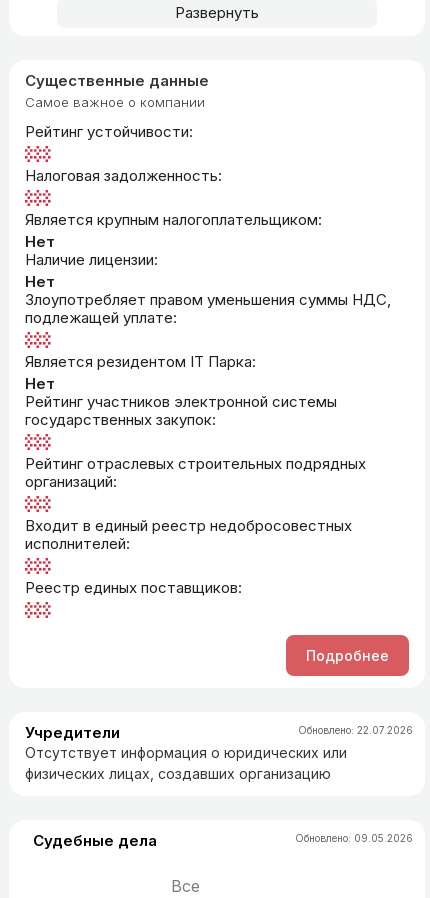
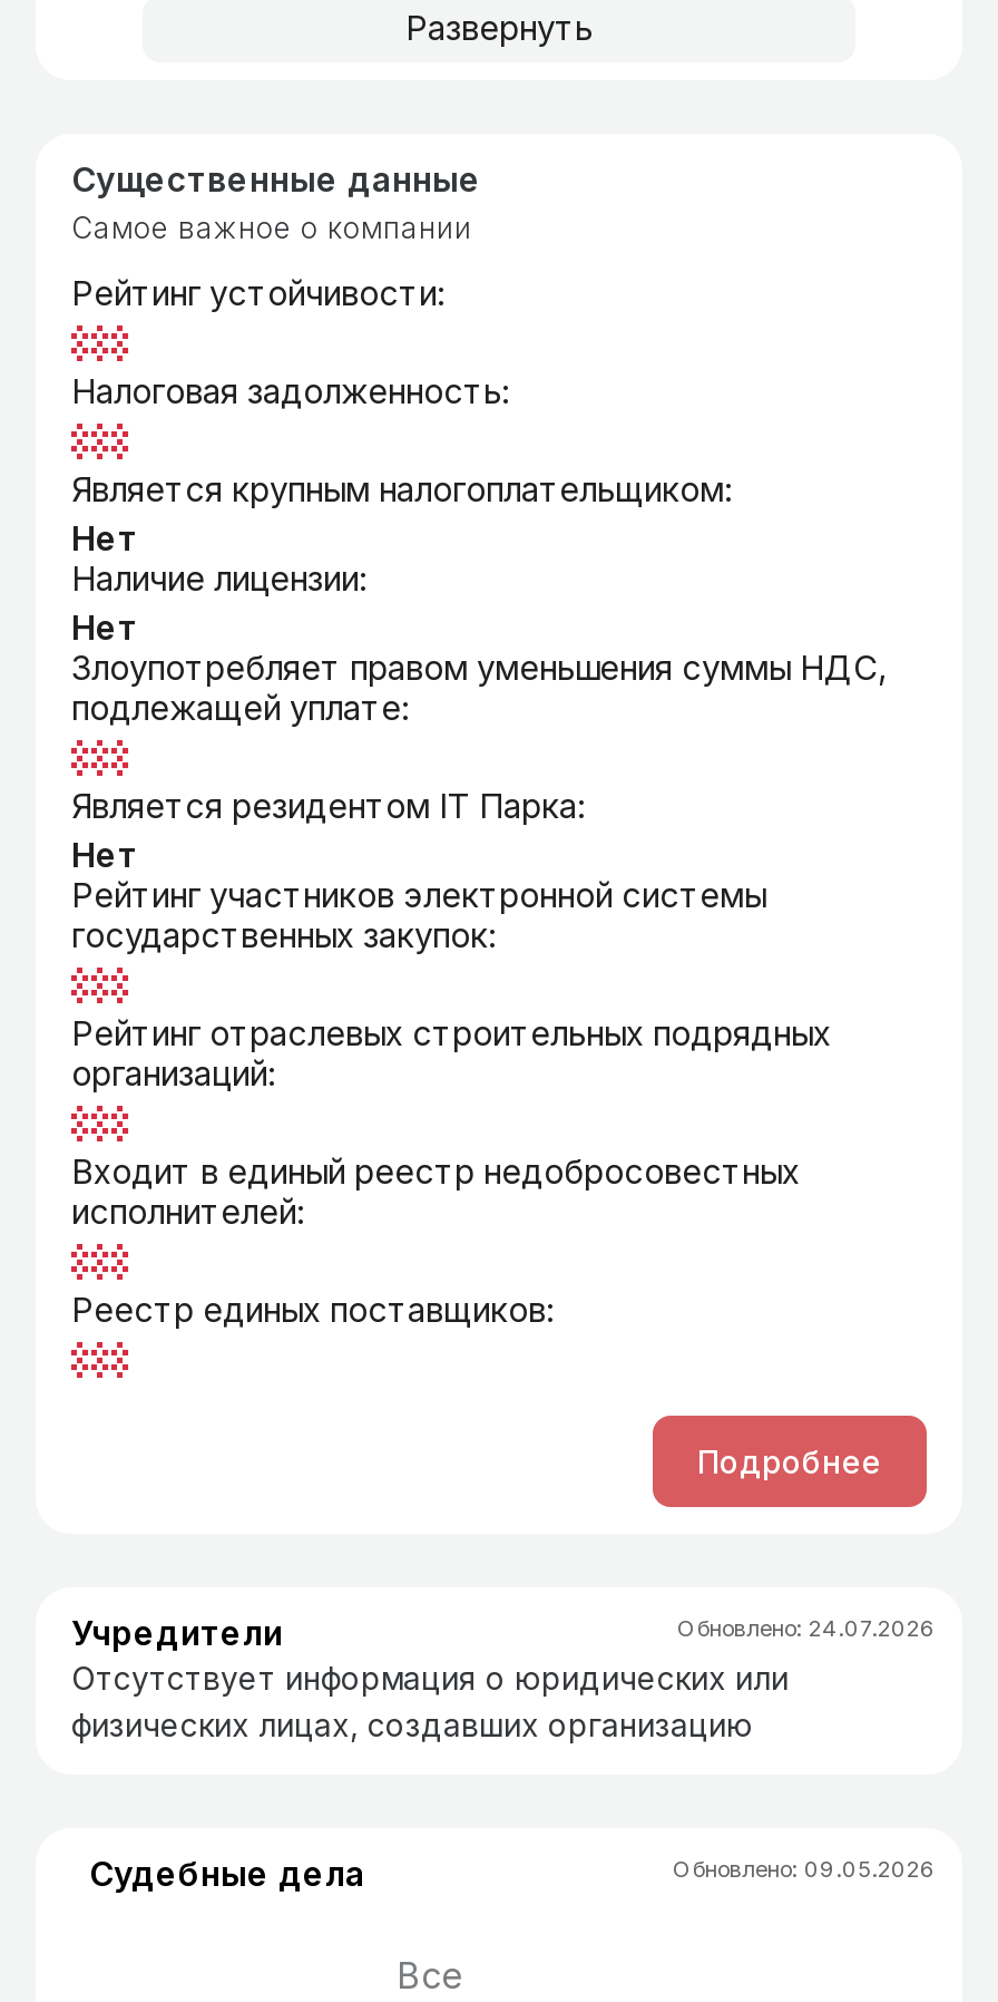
- Обновлено: 22.07.2026
+ Обновлено: 24.07.2026
